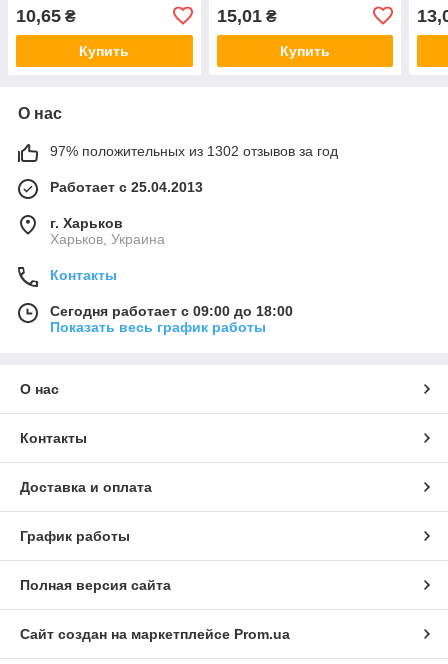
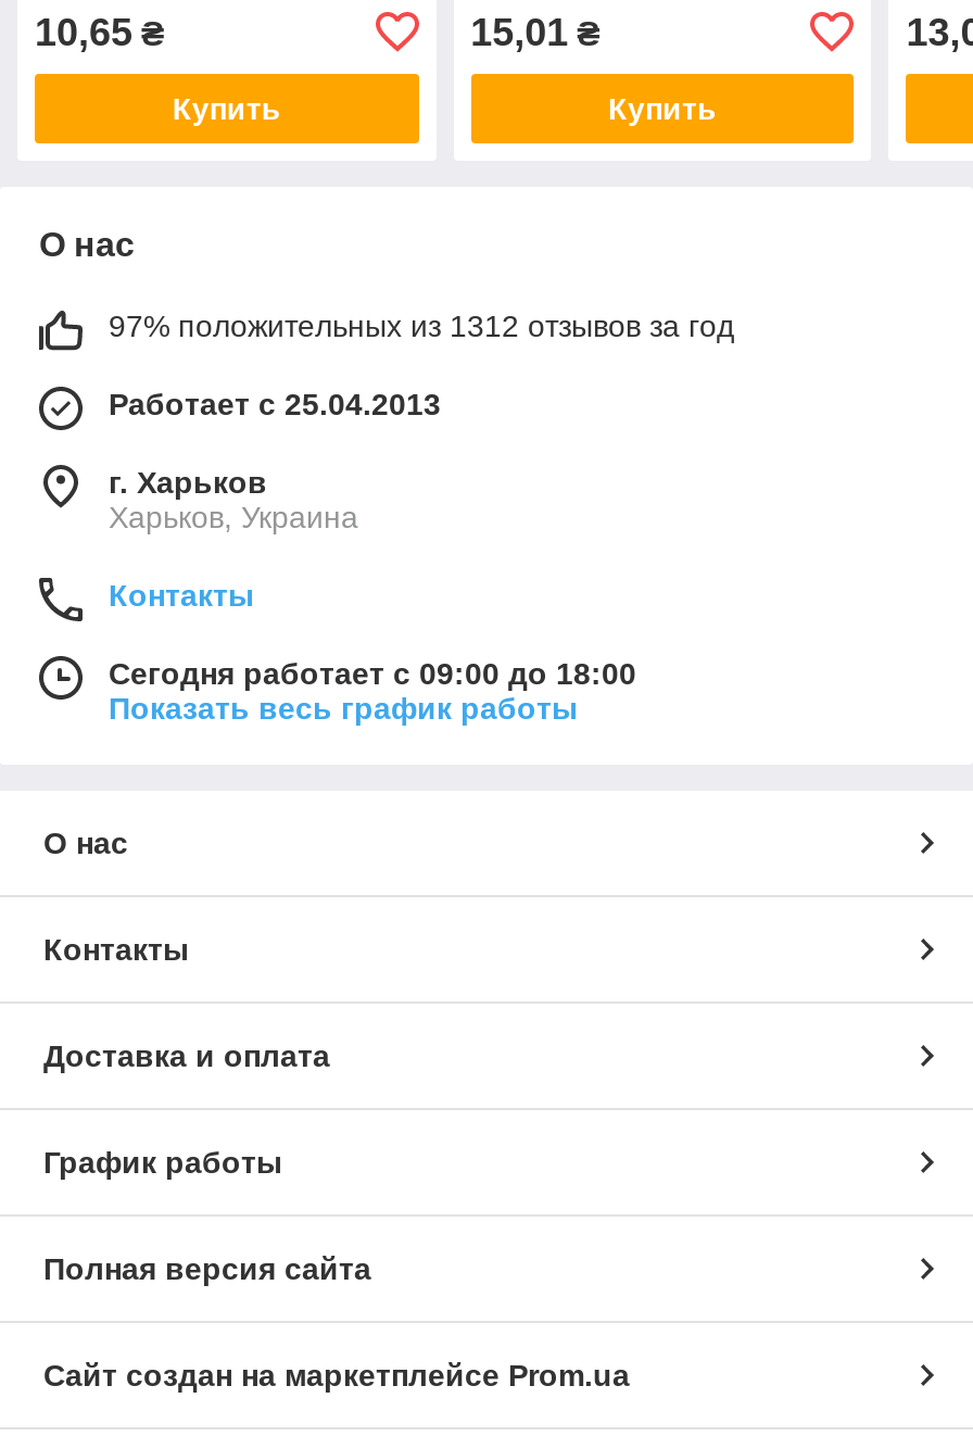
- 97% положительных из 1302 отзывов за год
+ 97% положительных из 1312 отзывов за год
